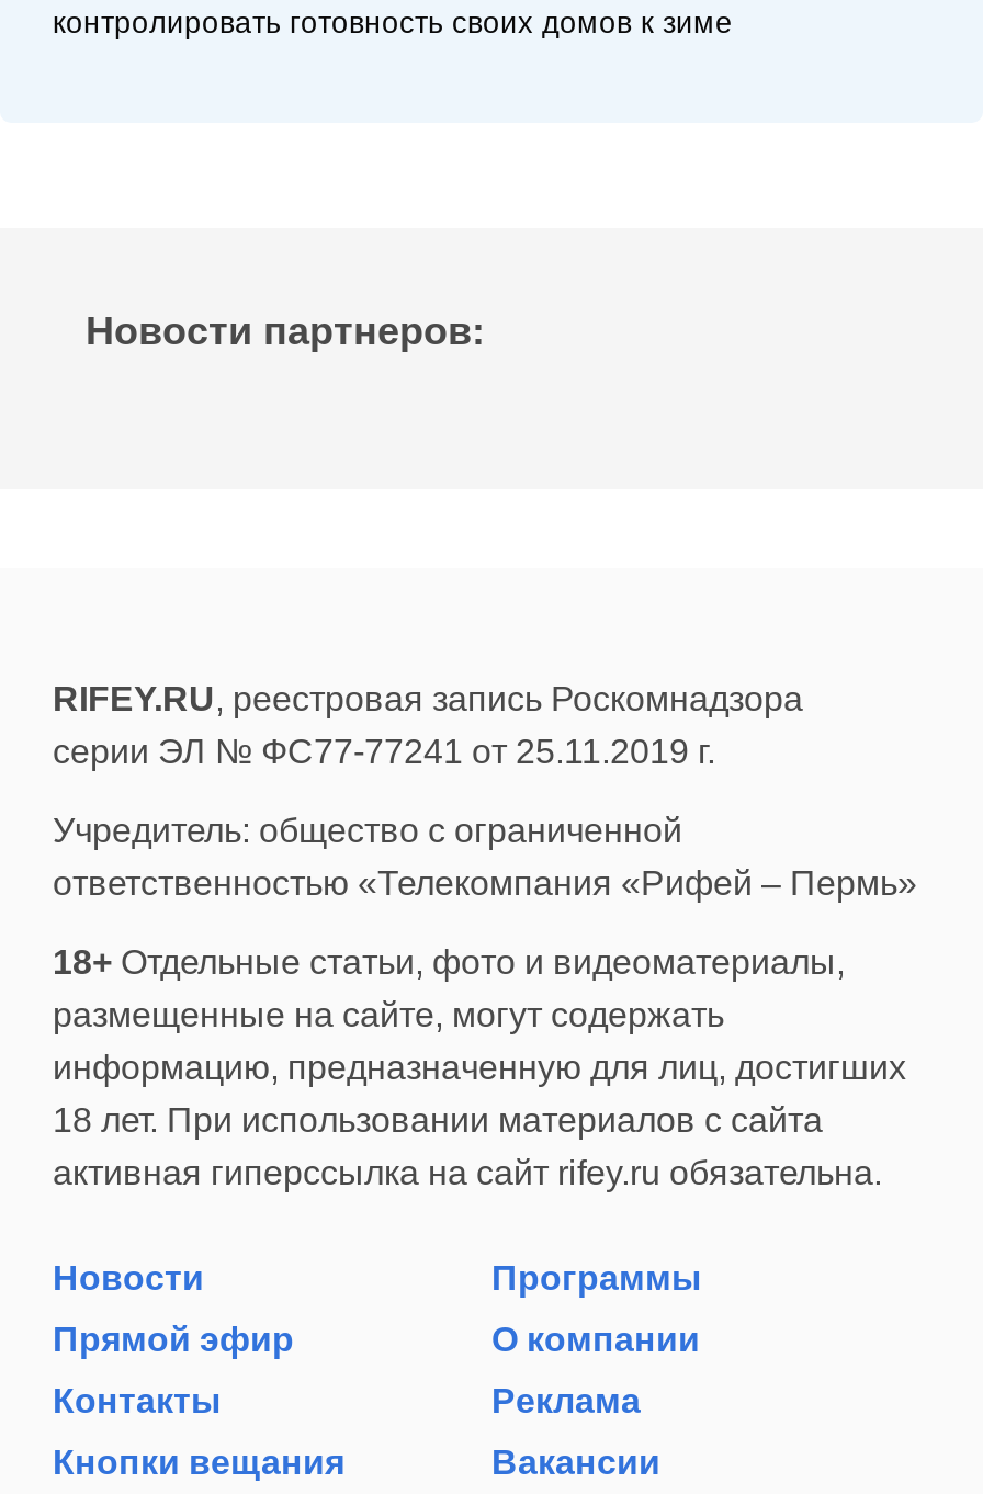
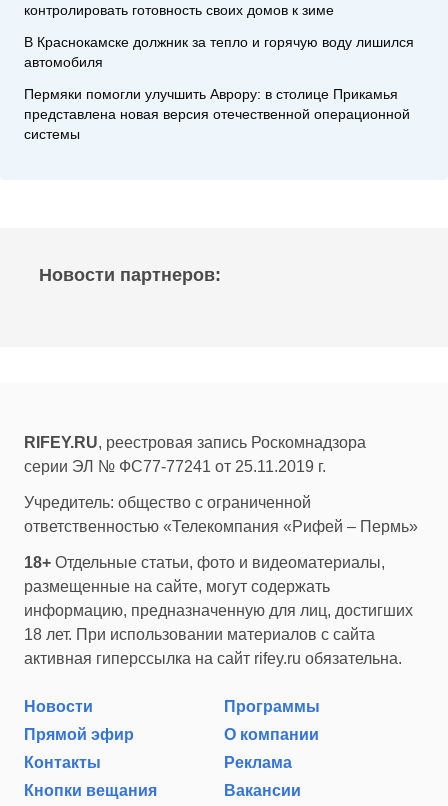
+ В Краснокамске должник за тепло и горячую воду лишился
+ автомобиля
+ Пермяки помогли улучшить Аврору: в столице Прикамья
+ представлена новая версия отечественной операционной
+ системы
